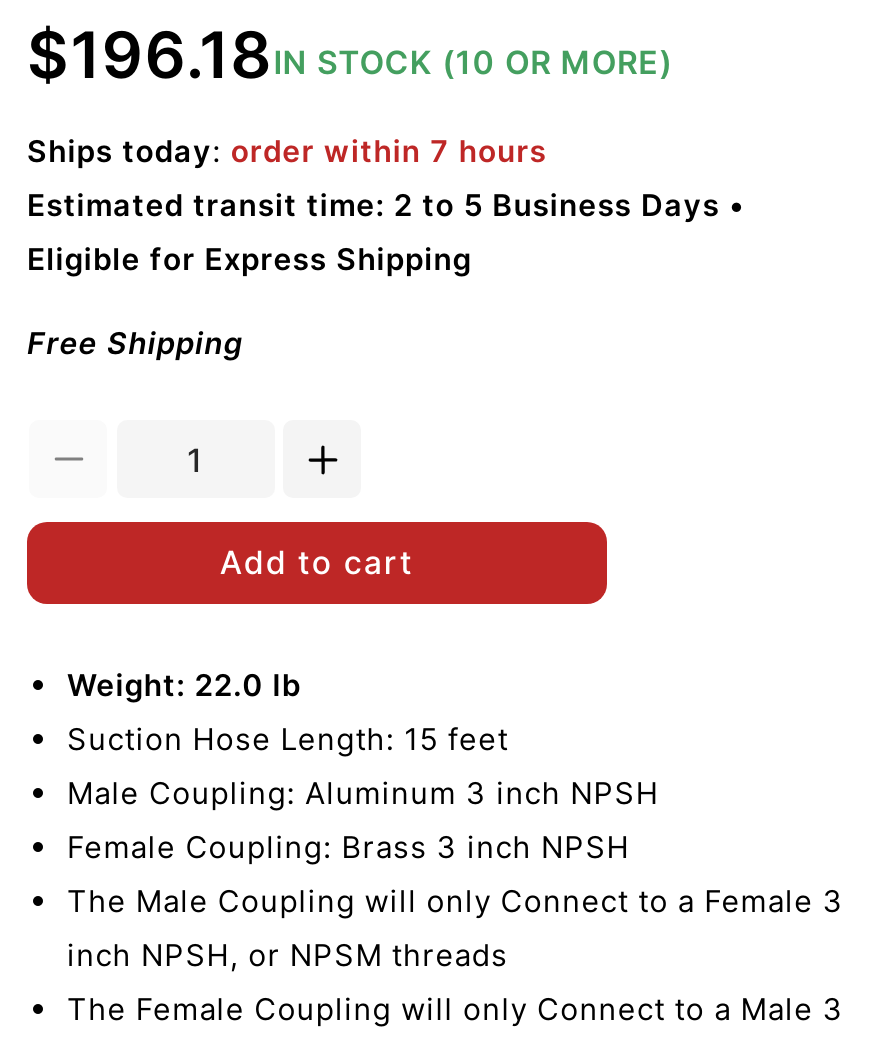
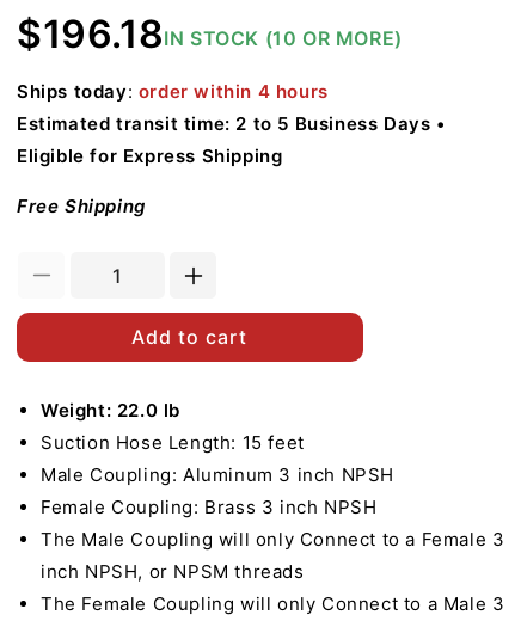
- Ships today: order within 7 hours
+ Ships today: order within 4 hours
